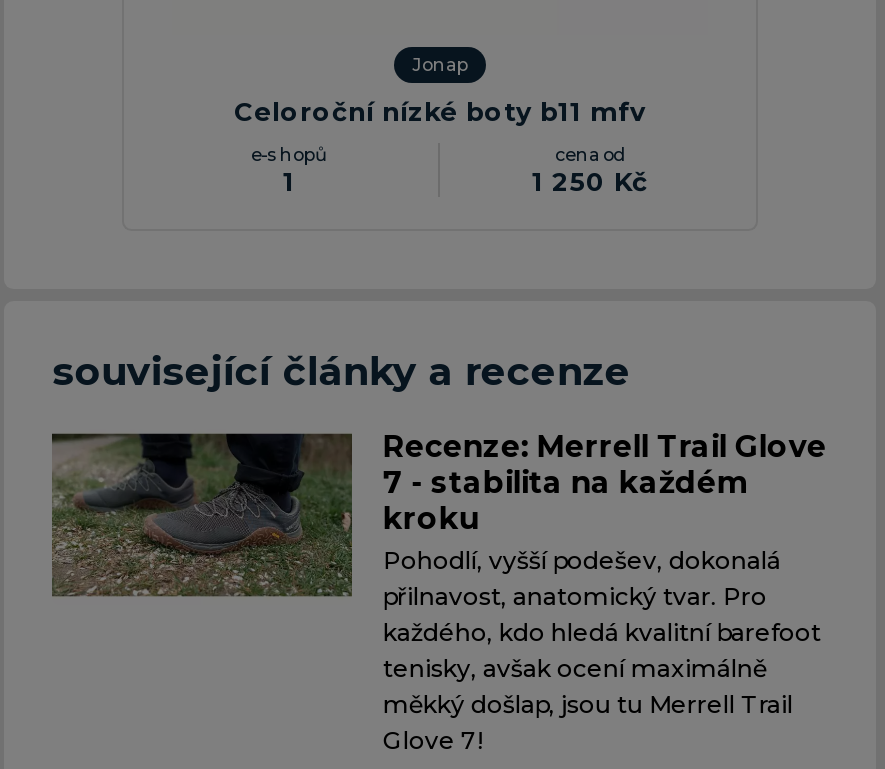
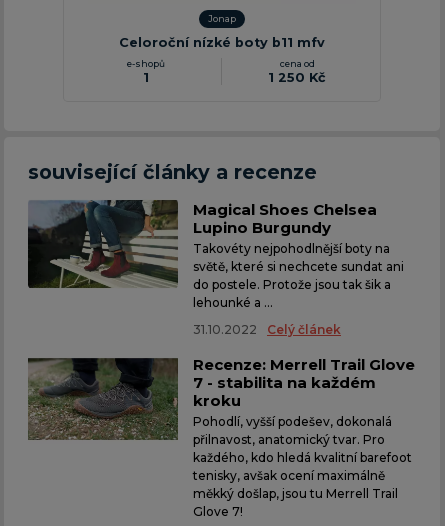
+ [image]
+ Magical Shoes Chelsea
+ Lupino Burgundy
+ Takovéty nejpohodlnější boty na
+ světě, které si nechcete sundat ani
+ do postele. Protože jsou tak šik a
+ lehounké a ...
+ 31.10.2022
+ Celý článek
